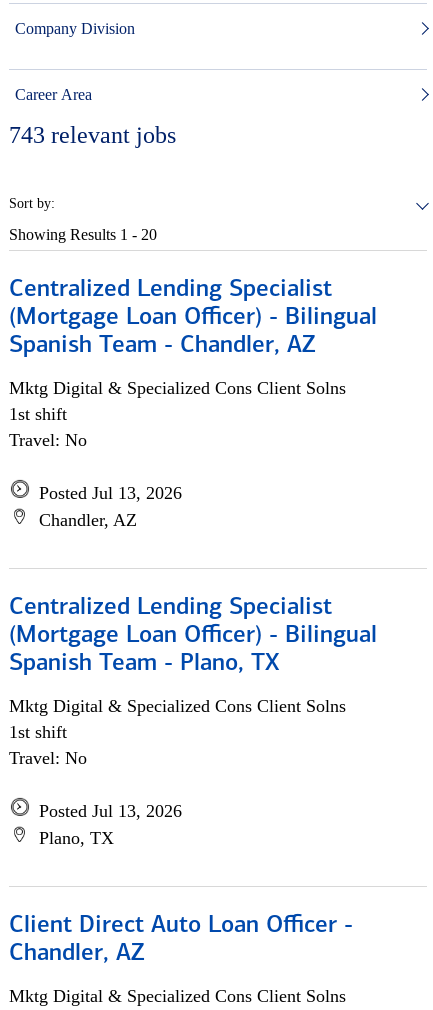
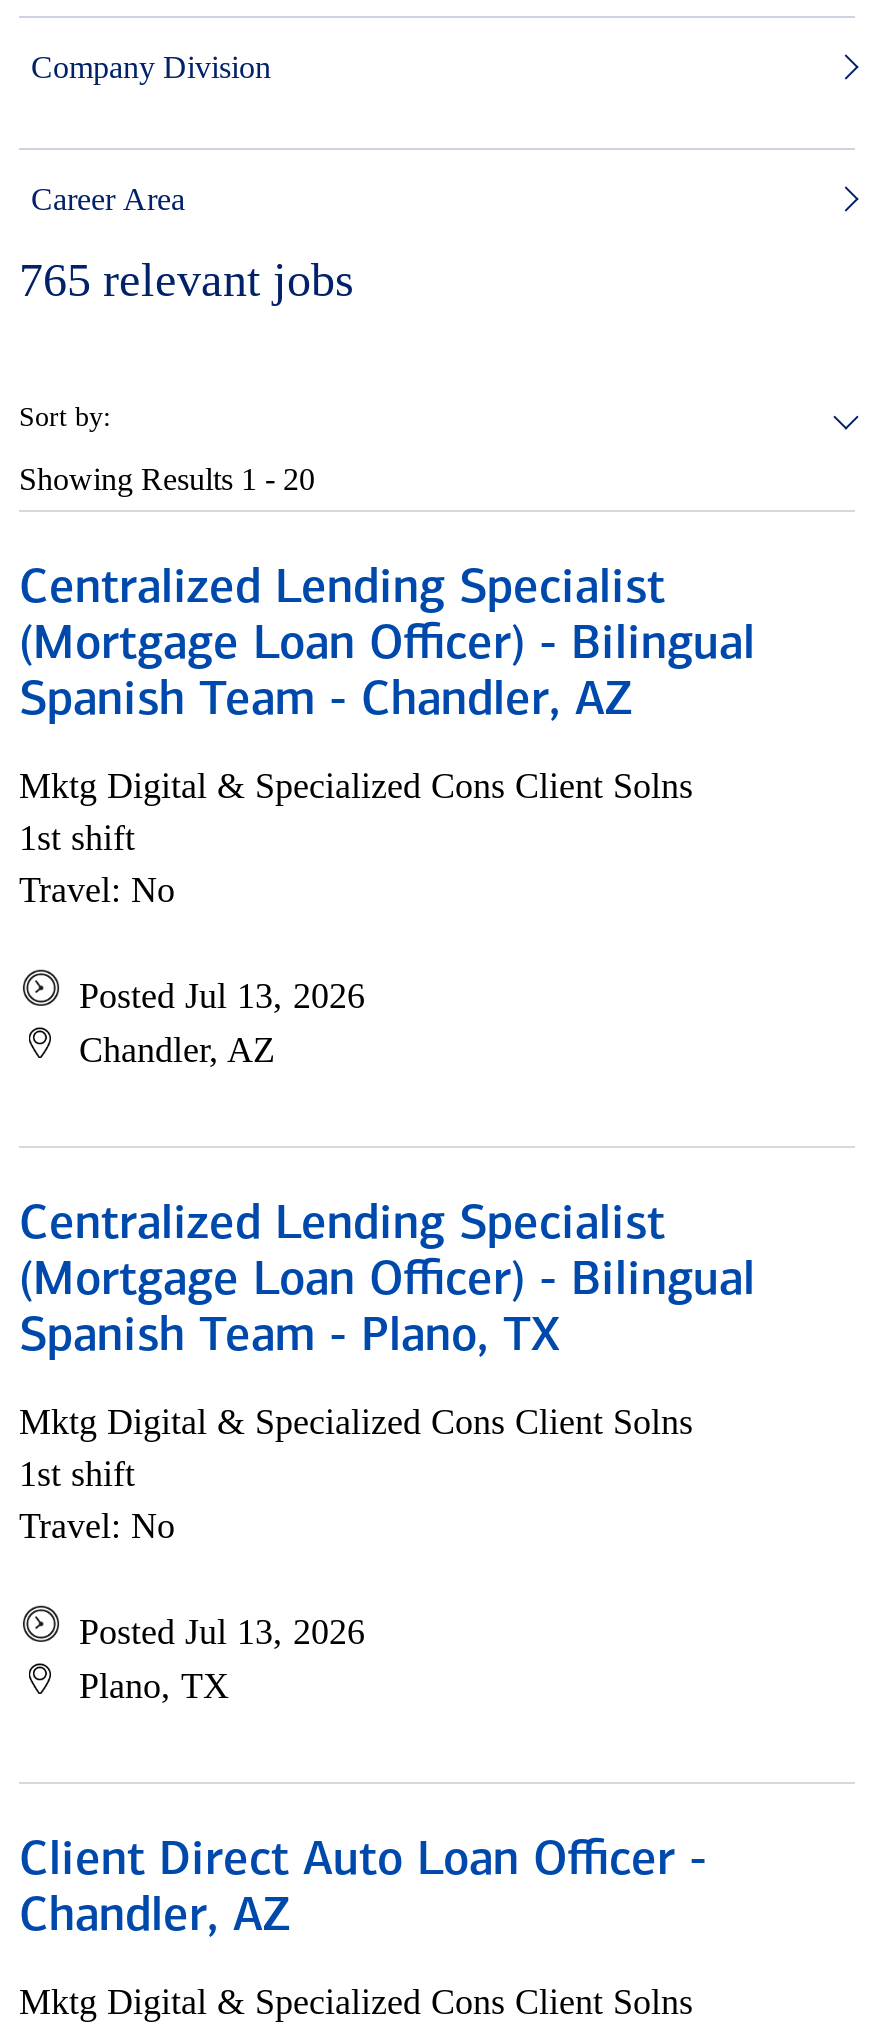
- 743 relevant jobs
+ 765 relevant jobs
